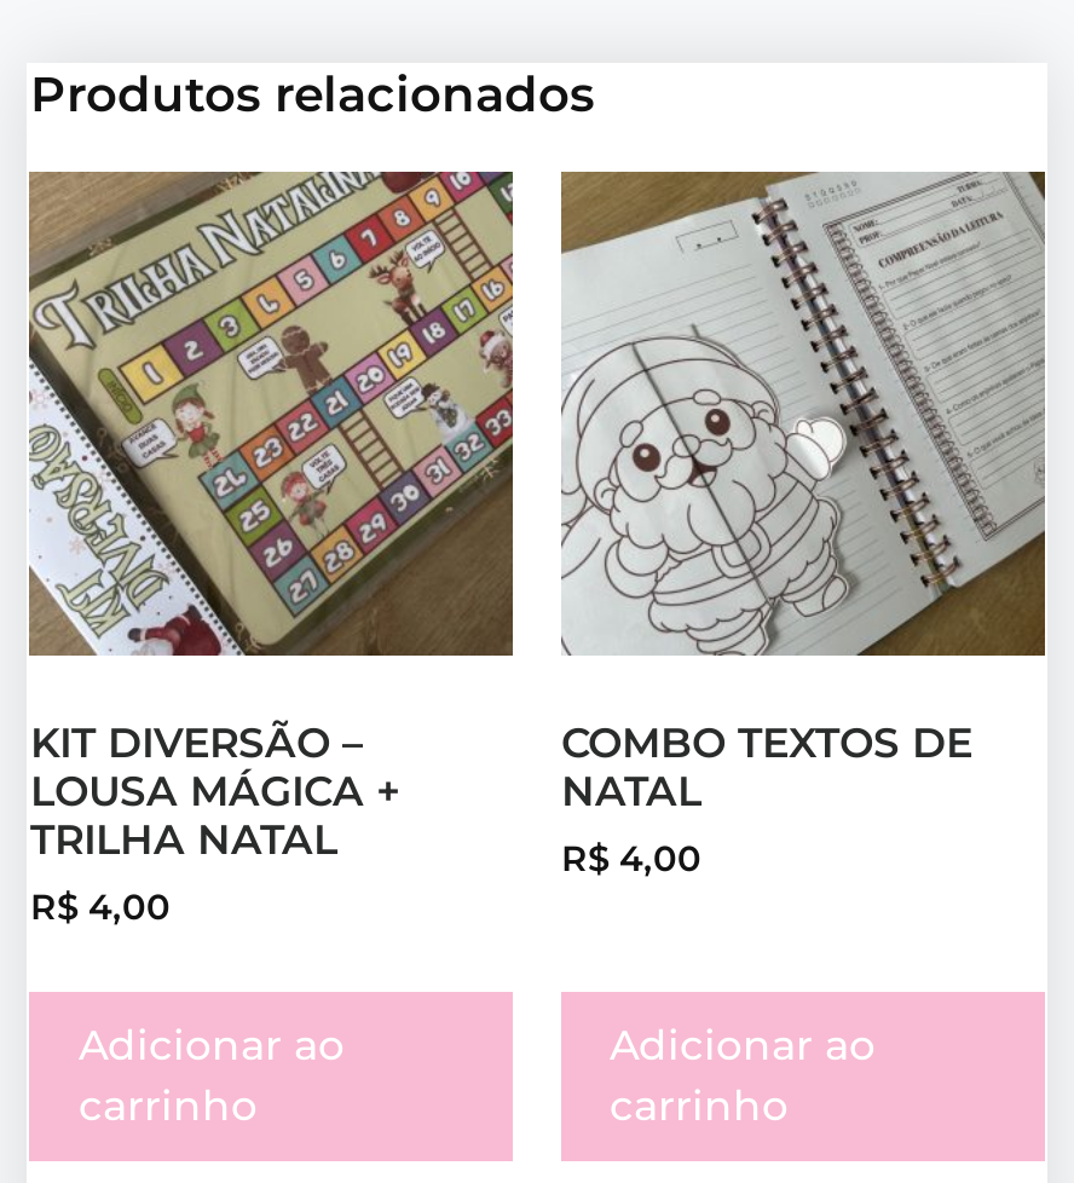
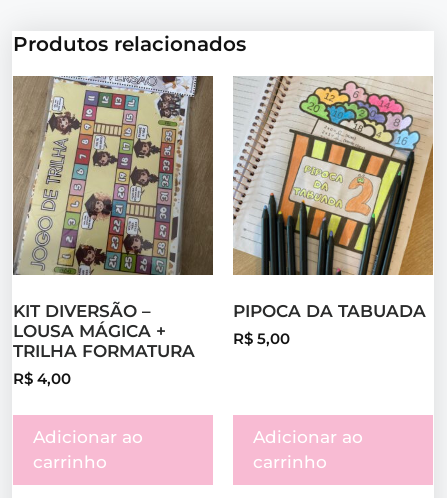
- [image]
+ [image]

- [image]
- COMBO TEXTOS DE
- NATAL
+ [image]
+ PIPOCA DA TABUADA

- TRILHA NATAL
+ TRILHA FORMATURA

- R$4,00
+ R$5,00
